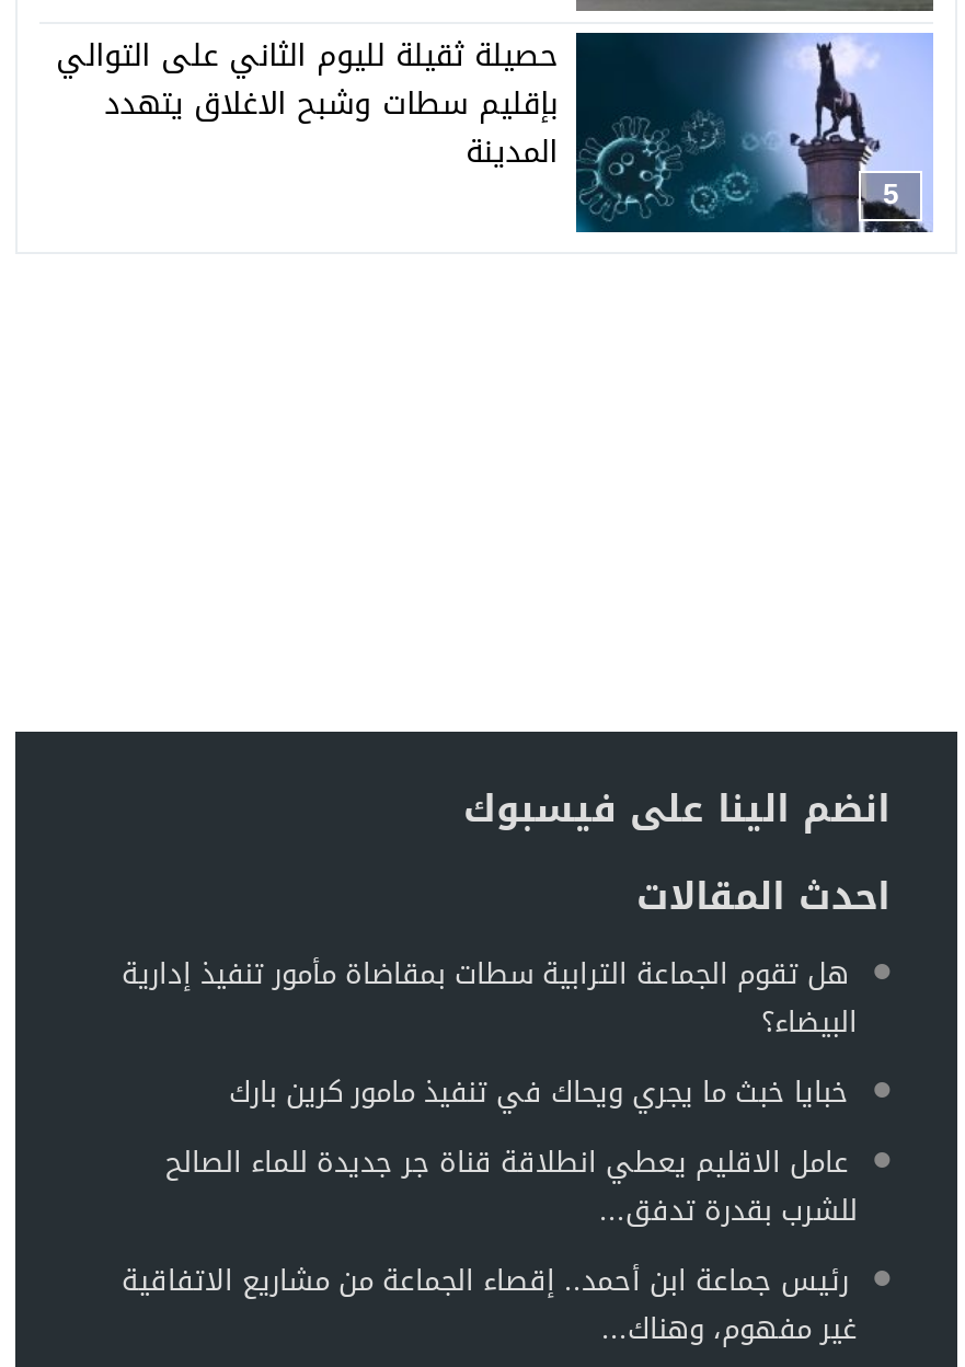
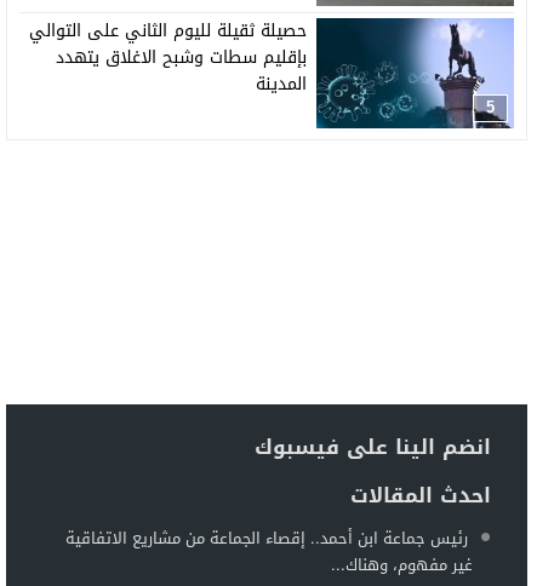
- هل تقوم الجماعة الترابية سطات بمقاضاة مأمور تنفيذ إدارية
- البيضاء؟
- خبايا خبث ما يجري ويحاك في تنفيذ مامور كرين بارك
- عامل الاقليم يعطي انطلاقة قناة جر جديدة للماء الصالح
- للشرب بقدرة تدفق...
